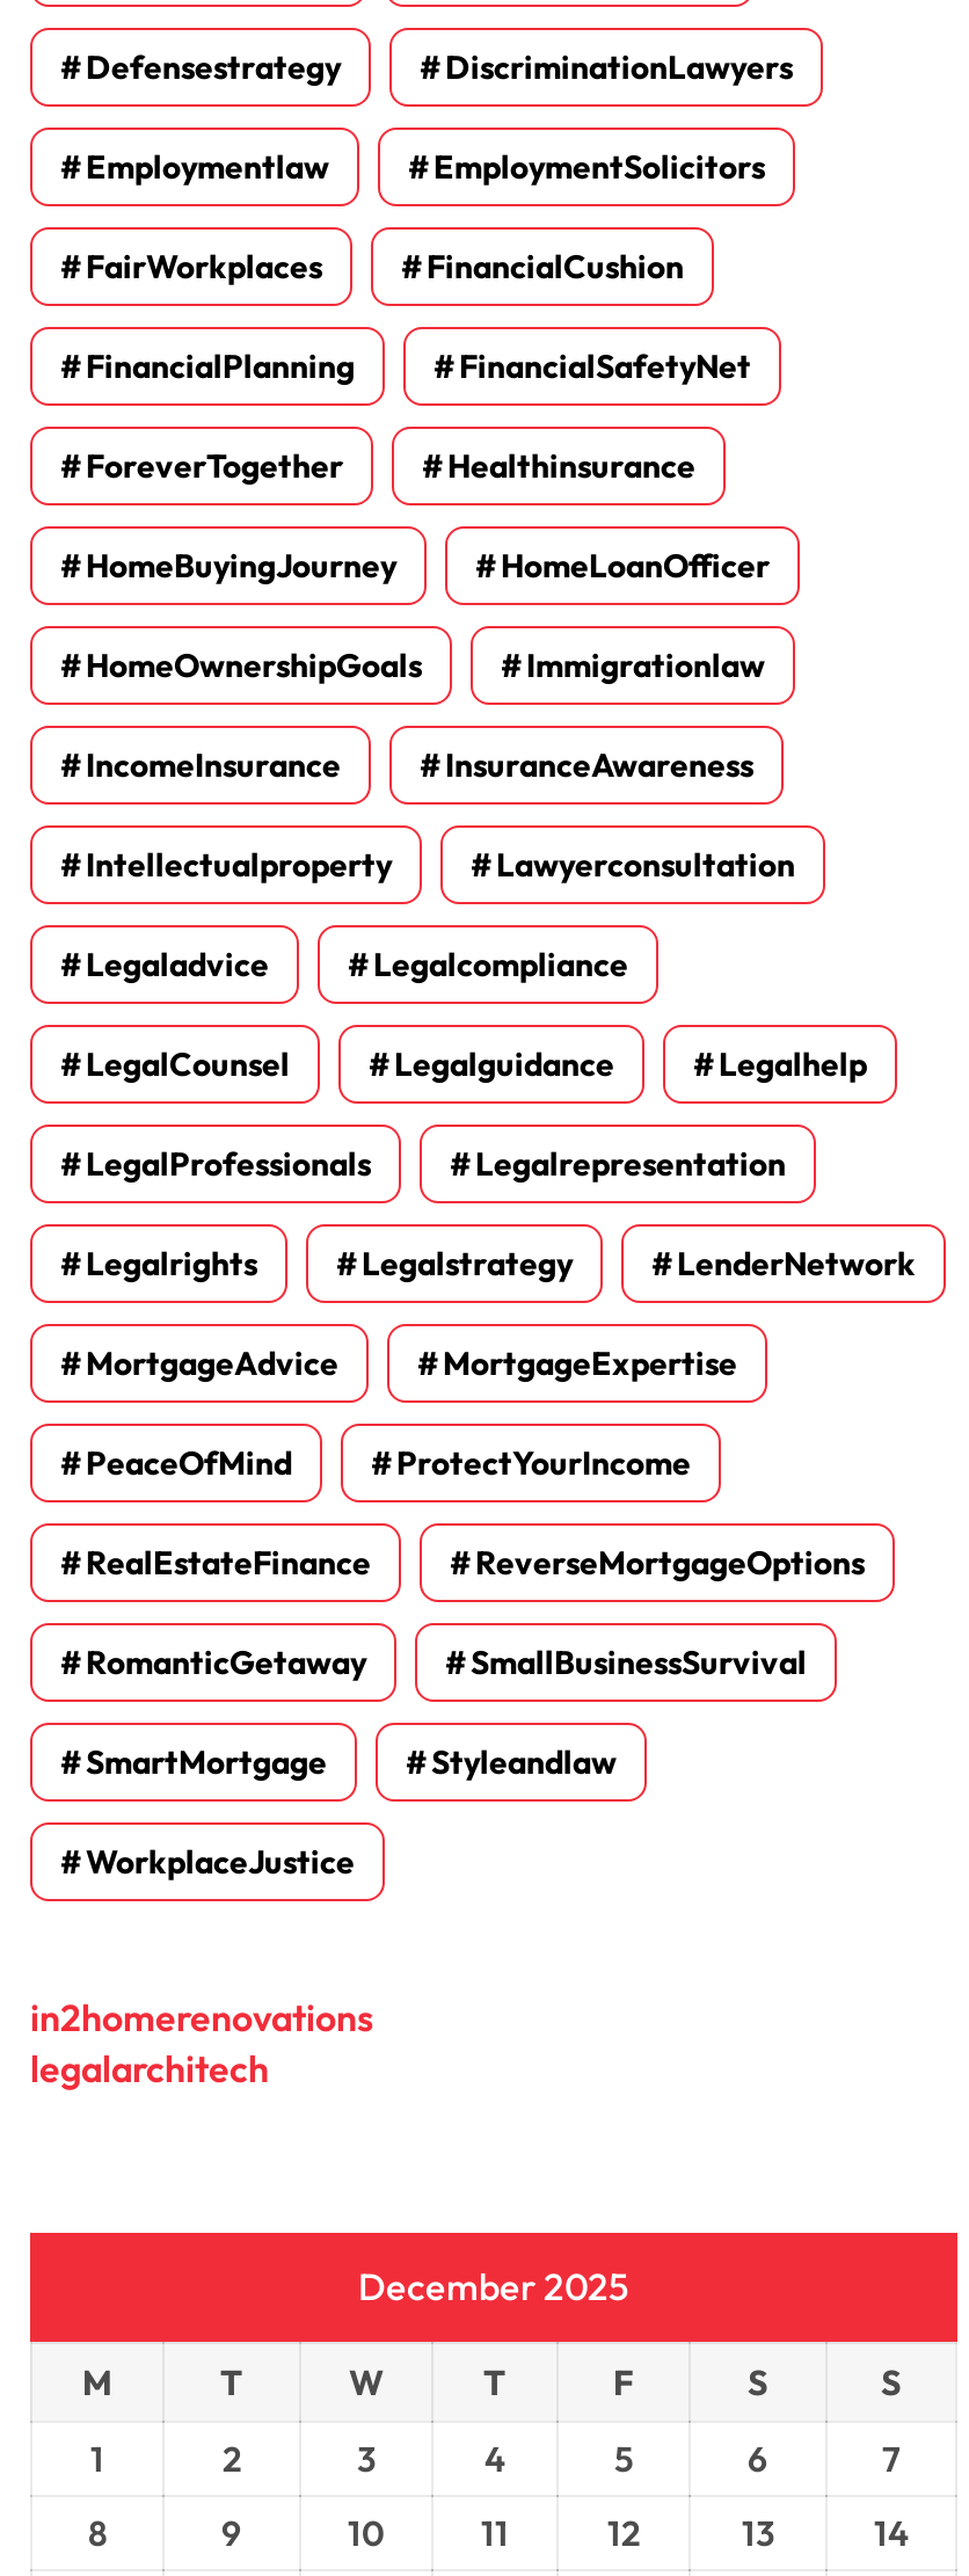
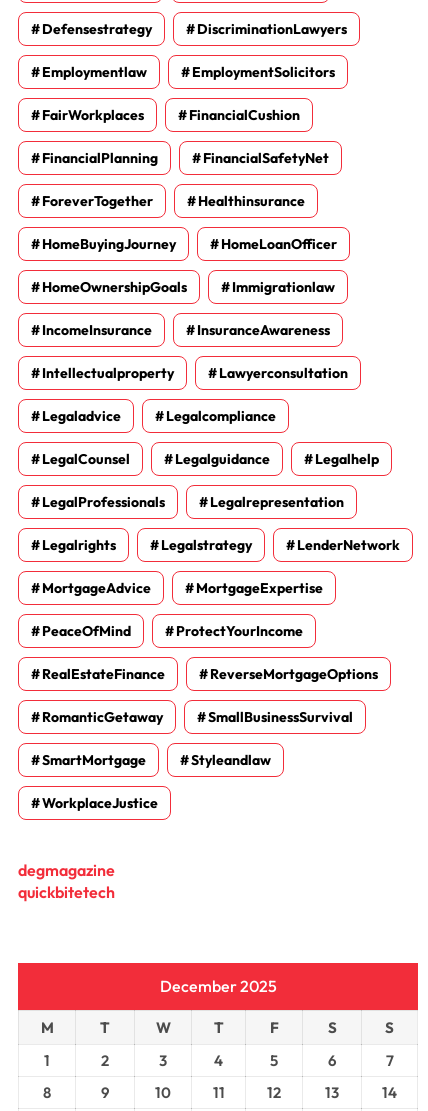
- in2homerenovations
- legalarchitech
+ degmagazine
+ quickbitetech
